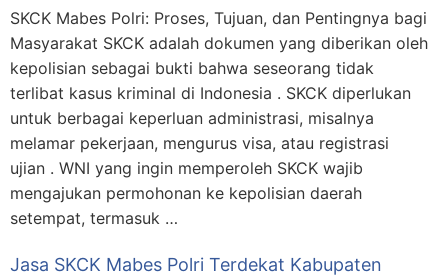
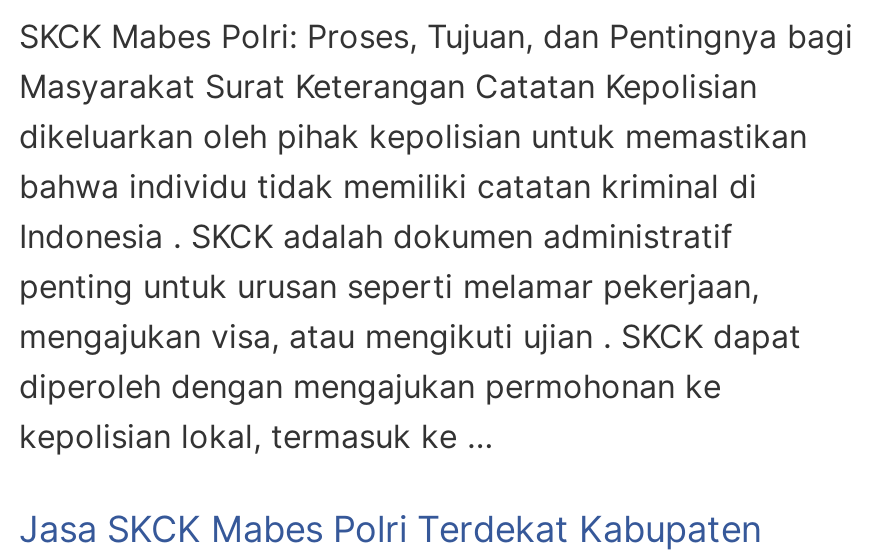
- Masyarakat SKCK adalah dokumen yang diberikan oleh
- kepolisian sebagai bukti bahwa seseorang tidak
- terlibat kasus kriminal di Indonesia . SKCK diperlukan
- untuk berbagai keperluan administrasi, misalnya
- melamar pekerjaan, mengurus visa, atau registrasi
- ujian . WNI yang ingin memperoleh SKCK wajib
- mengajukan permohonan ke kepolisian daerah
- setempat, termasuk …
+ Masyarakat Surat Keterangan Catatan Kepolisian
+ dikeluarkan oleh pihak kepolisian untuk memastikan
+ bahwa individu tidak memiliki catatan kriminal di
+ Indonesia . SKCK adalah dokumen administratif
+ penting untuk urusan seperti melamar pekerjaan,
+ mengajukan visa, atau mengikuti ujian . SKCK dapat
+ diperoleh dengan mengajukan permohonan ke
+ kepolisian lokal, termasuk ke …
